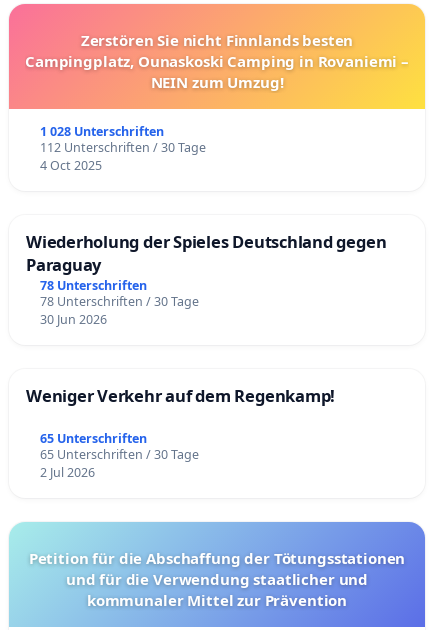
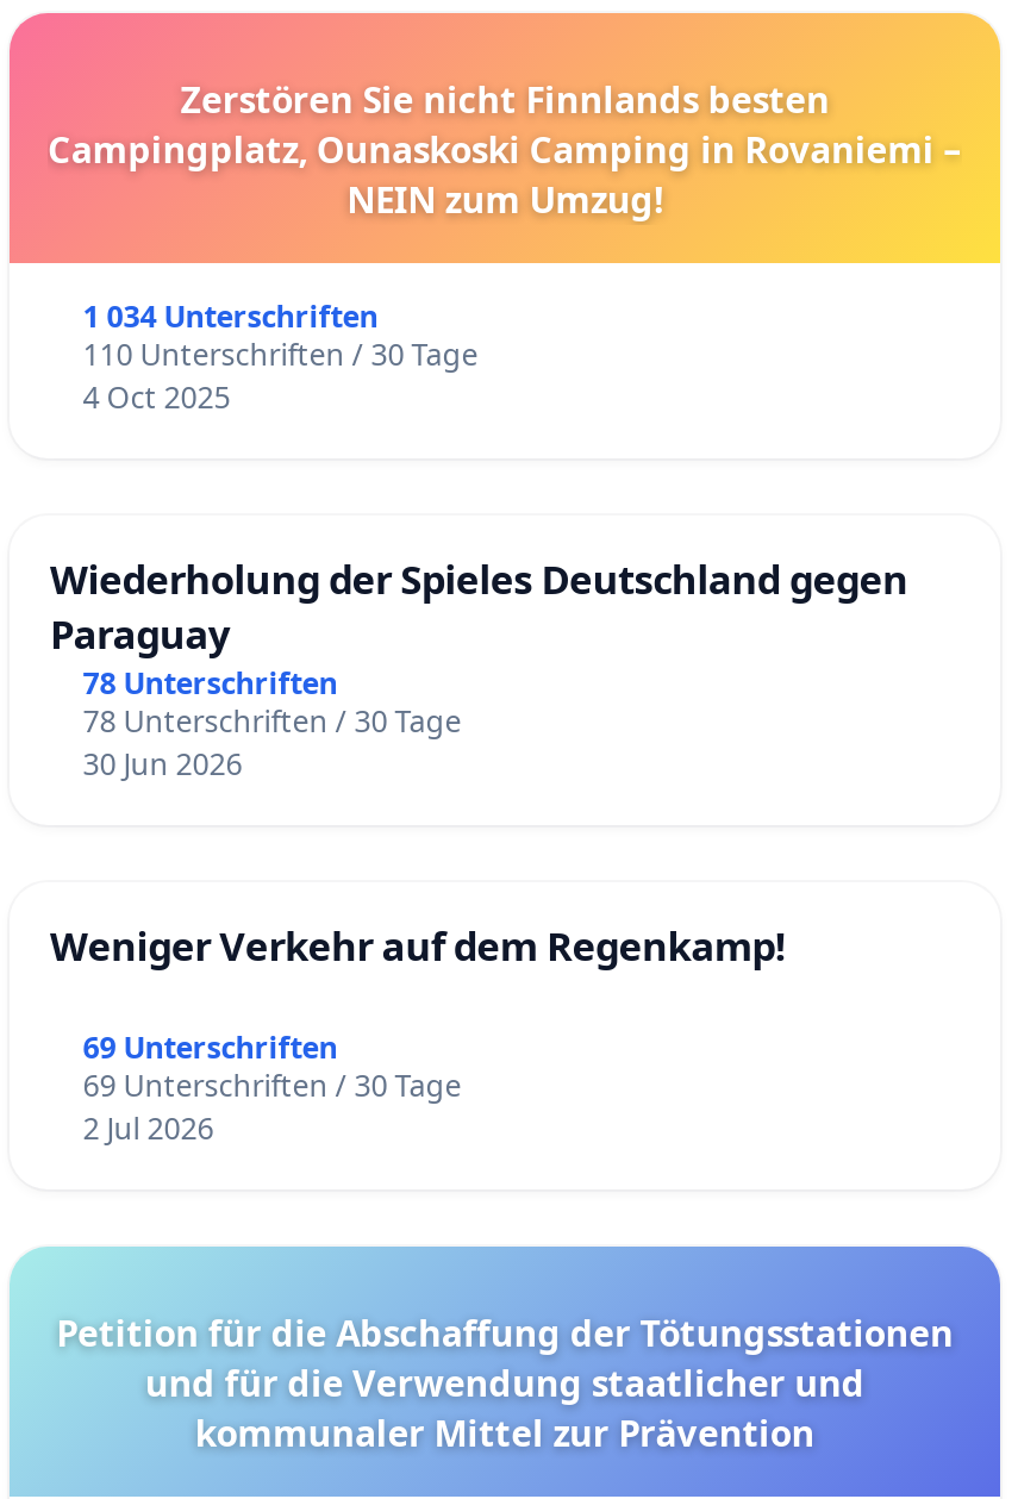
- 1 028 Unterschriften
+ 1 034 Unterschriften

- 112 Unterschriften / 30 Tage
+ 110 Unterschriften / 30 Tage

- 65 Unterschriften
+ 69 Unterschriften

- 65 Unterschriften / 30 Tage
+ 69 Unterschriften / 30 Tage
